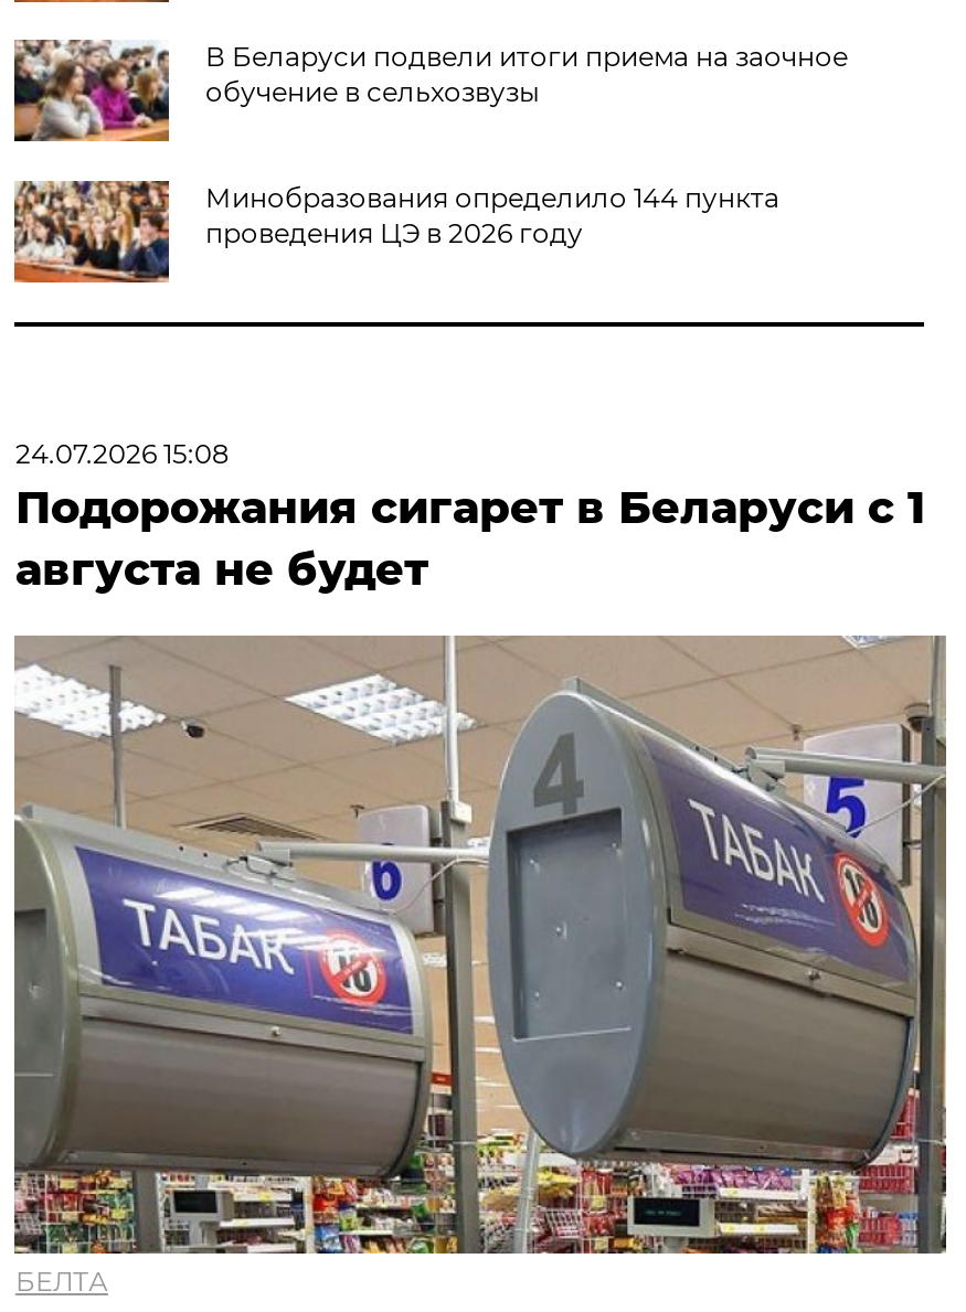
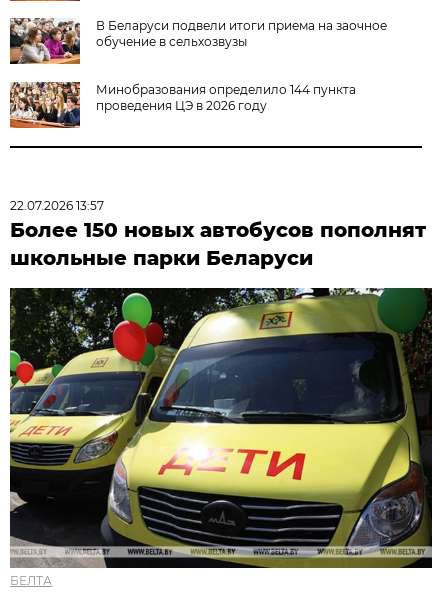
- 24.07.2026 15:08
- Подорожания сигарет в Беларуси с 1
- августа не будет
+ 22.07.2026 13:57
+ Более 150 новых автобусов пополнят
+ школьные парки Беларуси

- [image]
+ [image]
